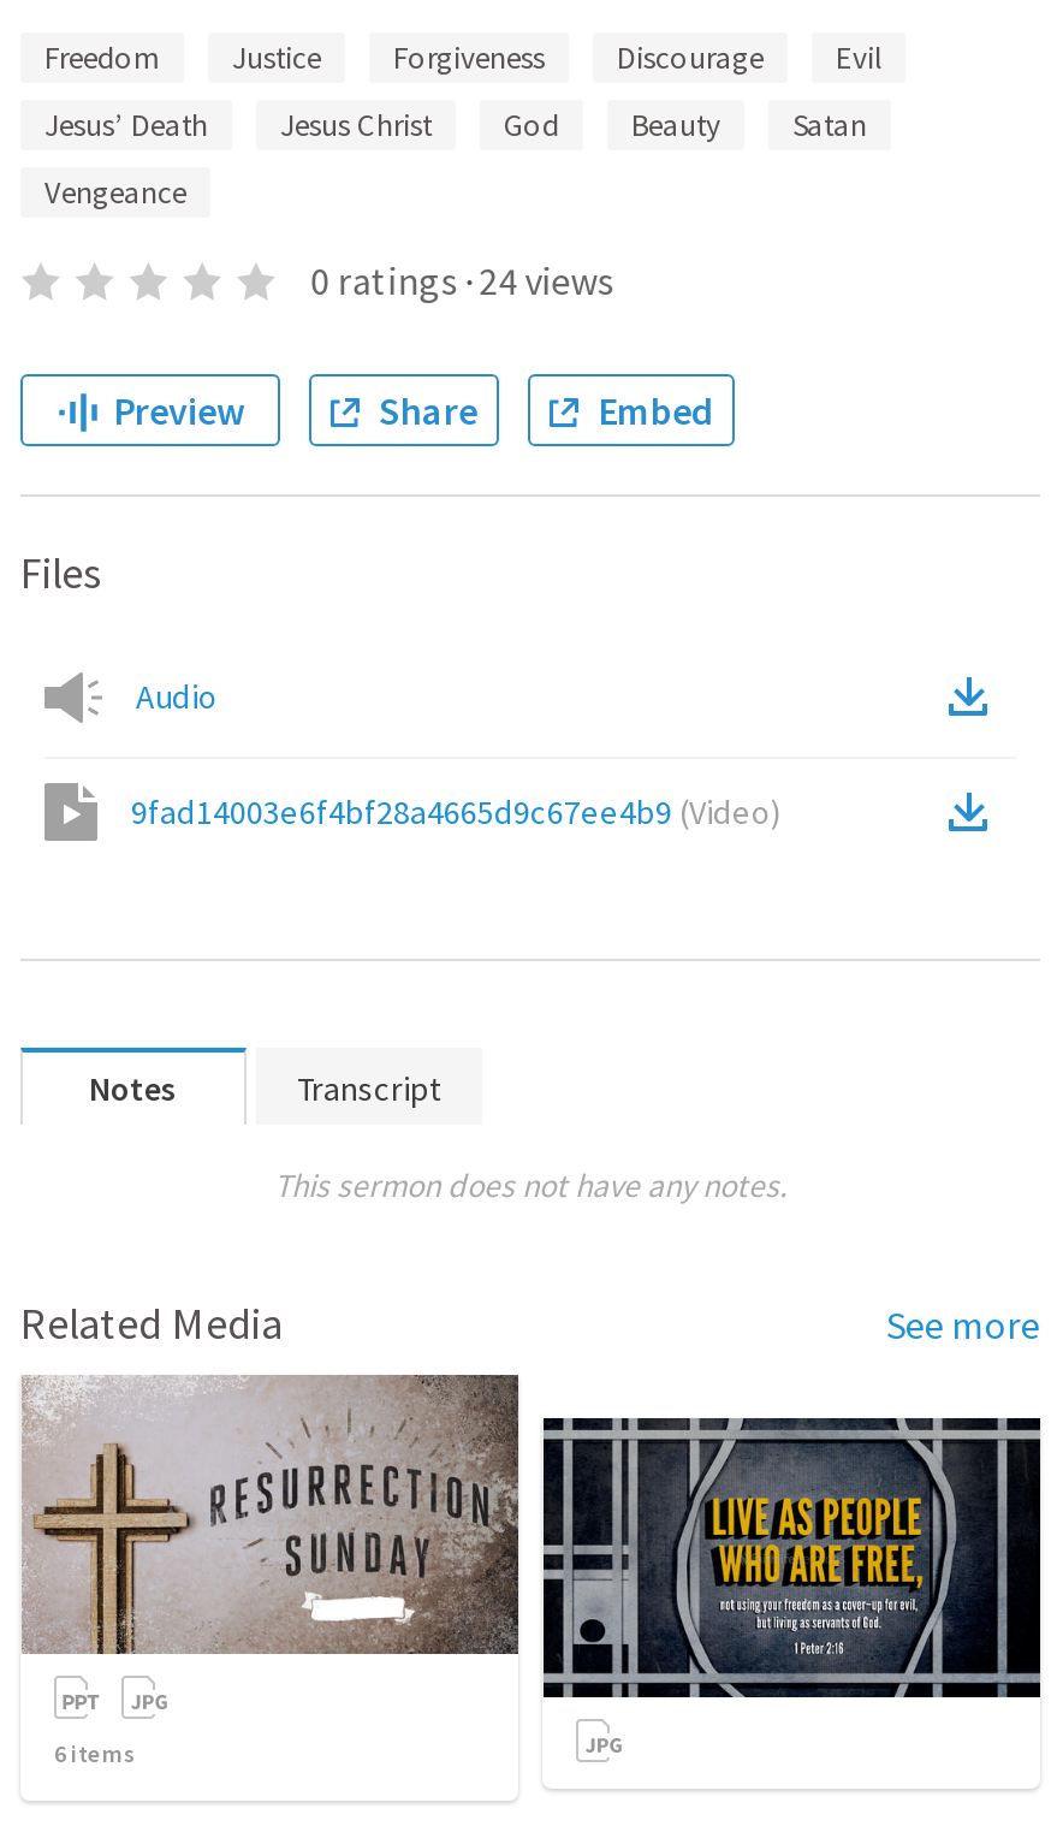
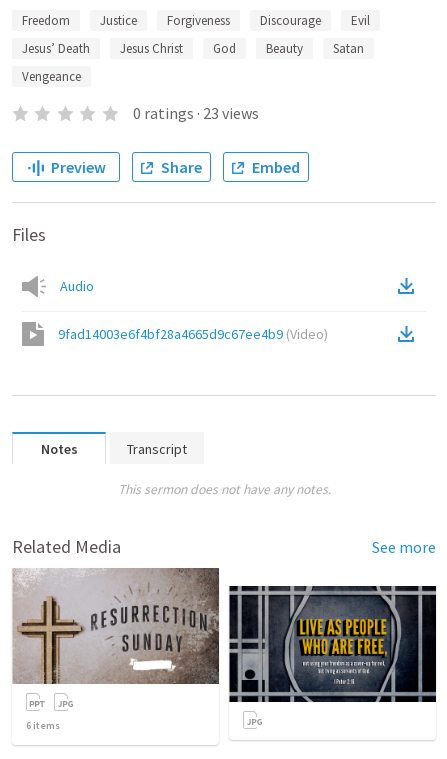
- 0 ratings · 24 views
+ 0 ratings · 23 views
